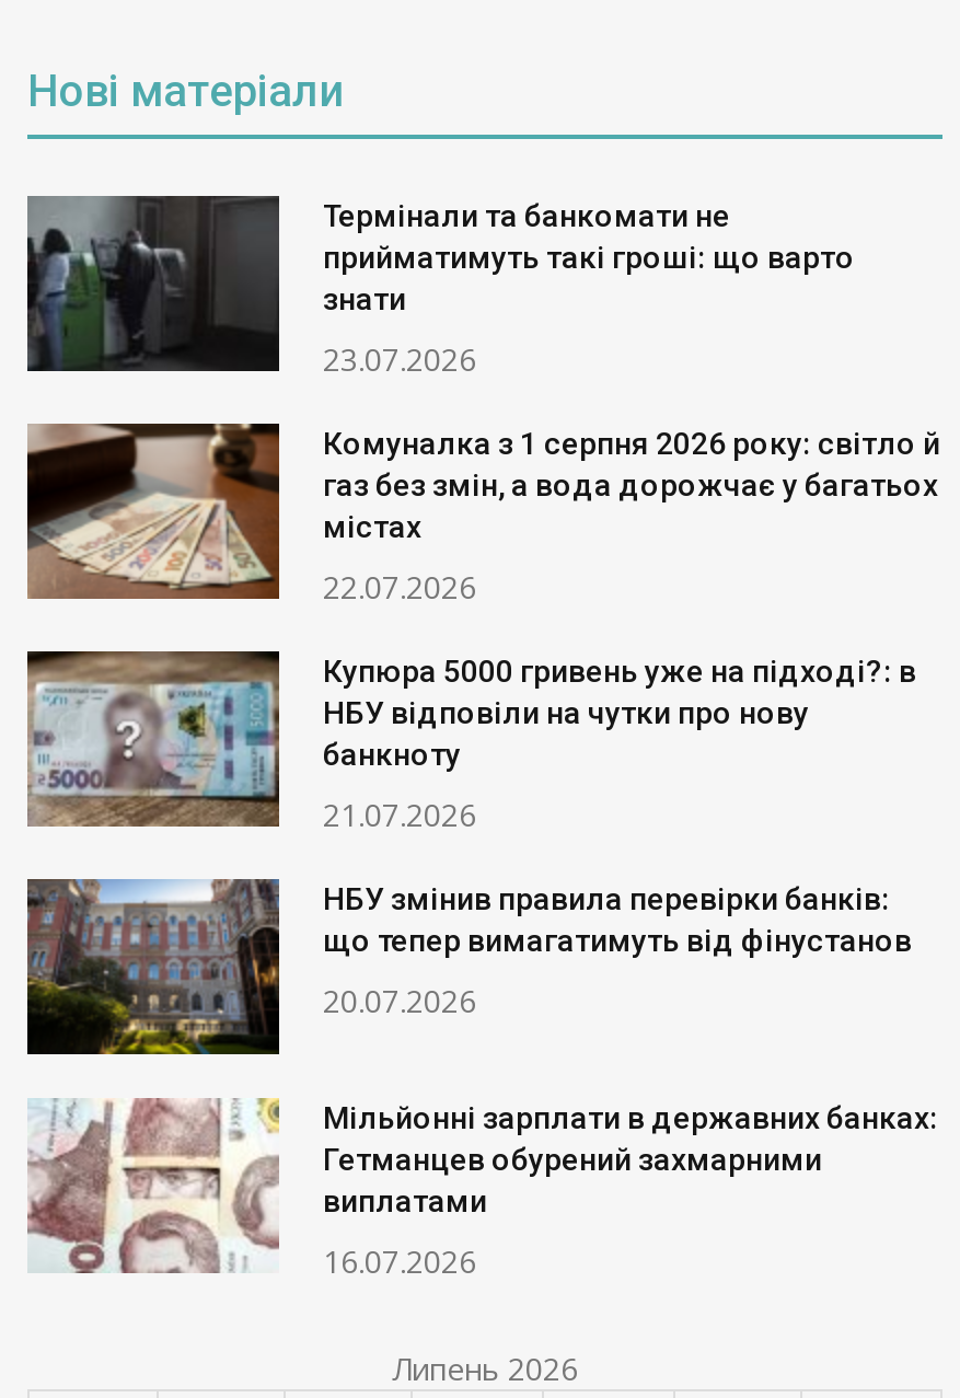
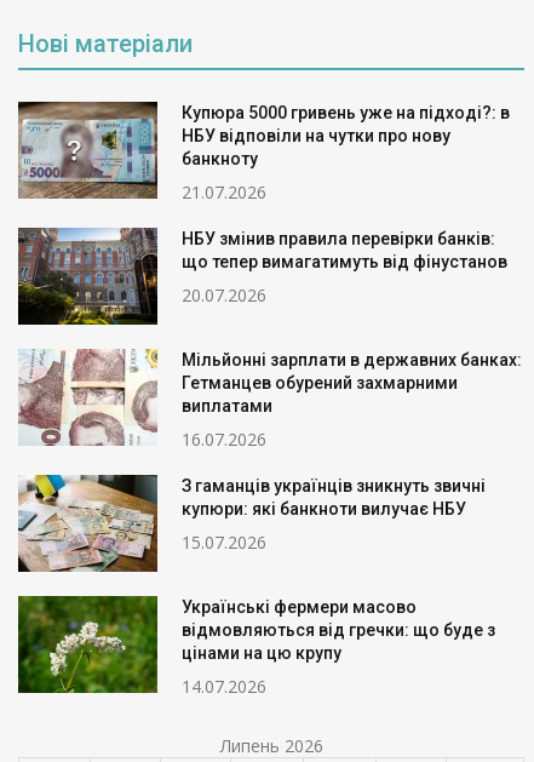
- [image]
- Термінали та банкомати не
- прийматимуть такі гроші: що варто
- знати
- 23.07.2026
- Комуналка з 1 серпня 2026 року: світло й
- газ без змін, а вода дорожчає у багатьох
- містах
- 22.07.2026

- [image]

moved up: [image] | Купюра 5000 гривень уже на підході?: в | НБУ відповіли на чутки про нову | ... | виплатами | 16.07.2026

+ [image]
+ З гаманців українців зникнуть звичні
+ купюри: які банкноти вилучає НБУ
+ 15.07.2026
+ Українські фермери масово
+ відмовляються від гречки: що буде з
+ цінами на цю крупу
+ 14.07.2026

+ [image]
